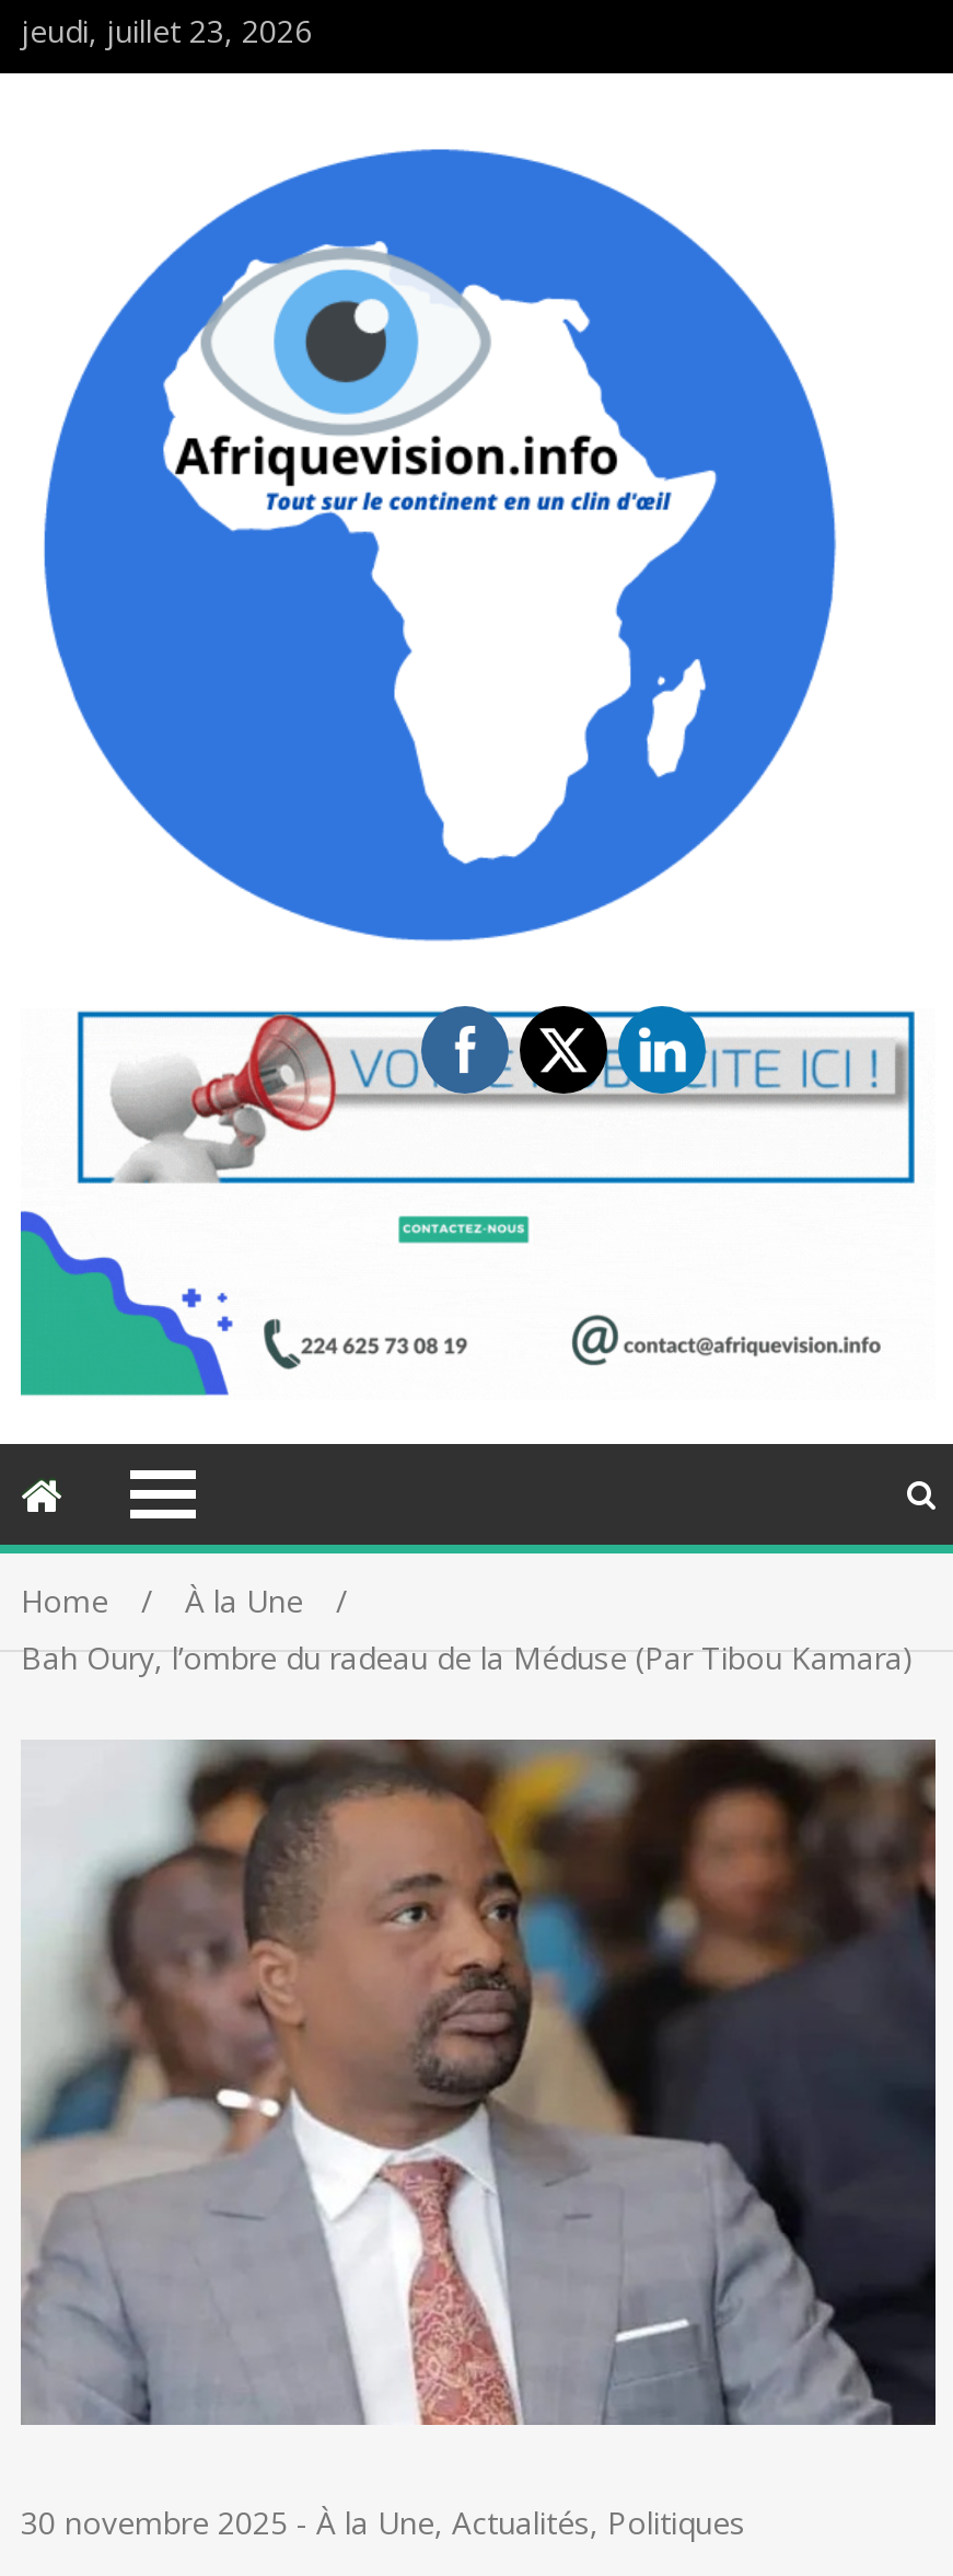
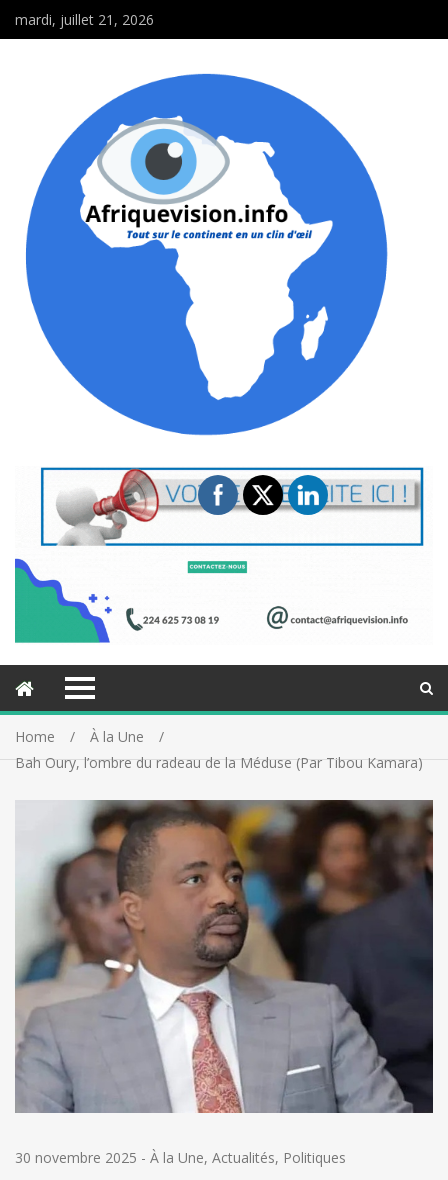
- jeudi, juillet 23, 2026
+ mardi, juillet 21, 2026

- [image]
+ [image]
